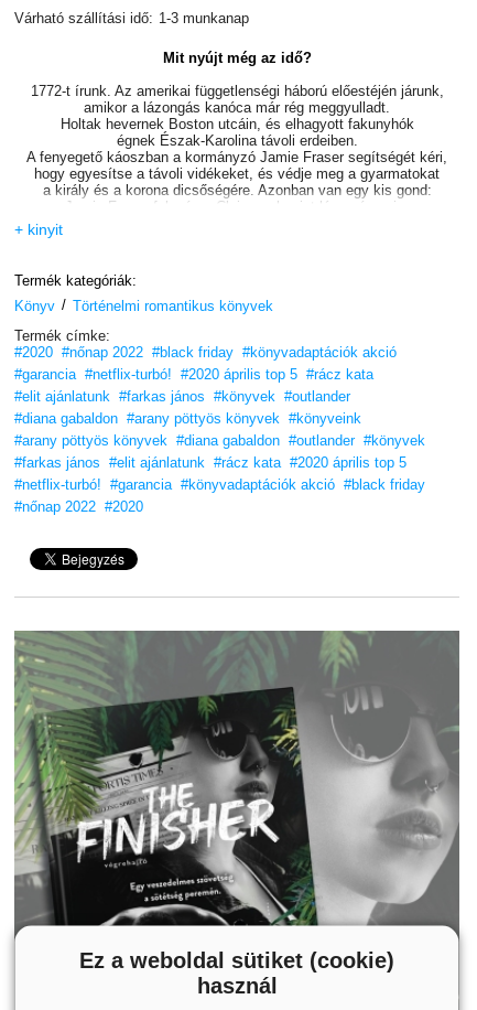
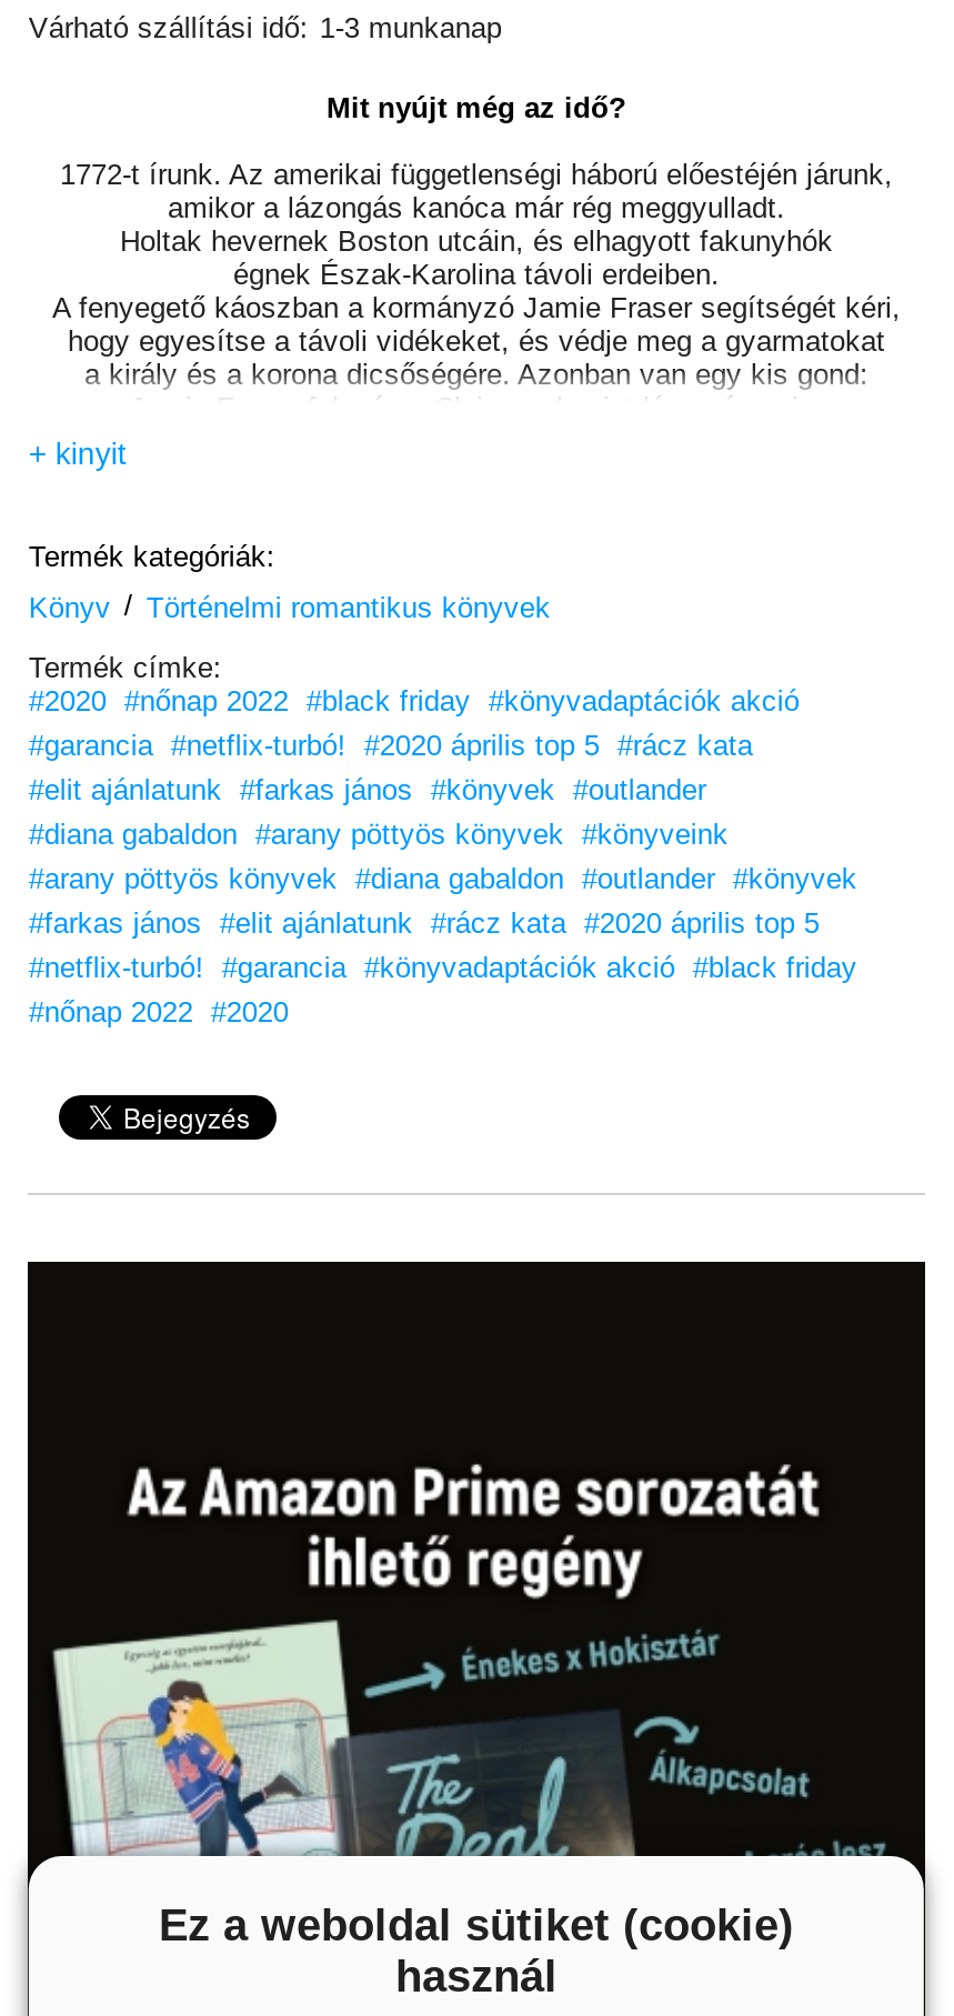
- [image]
+ [image]
